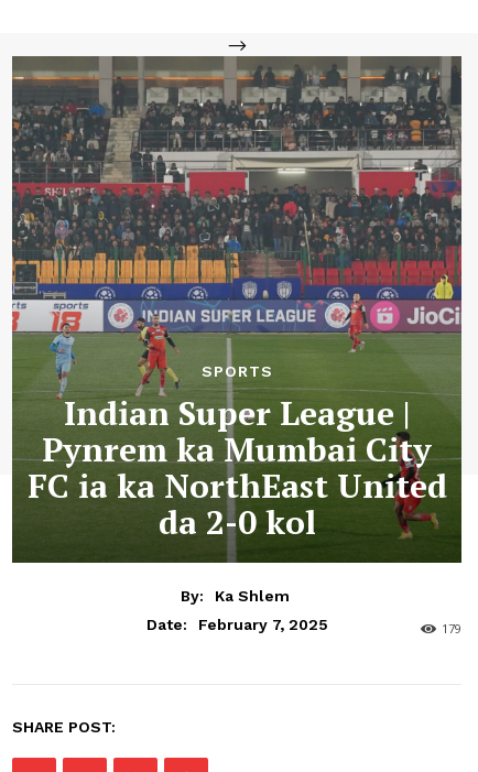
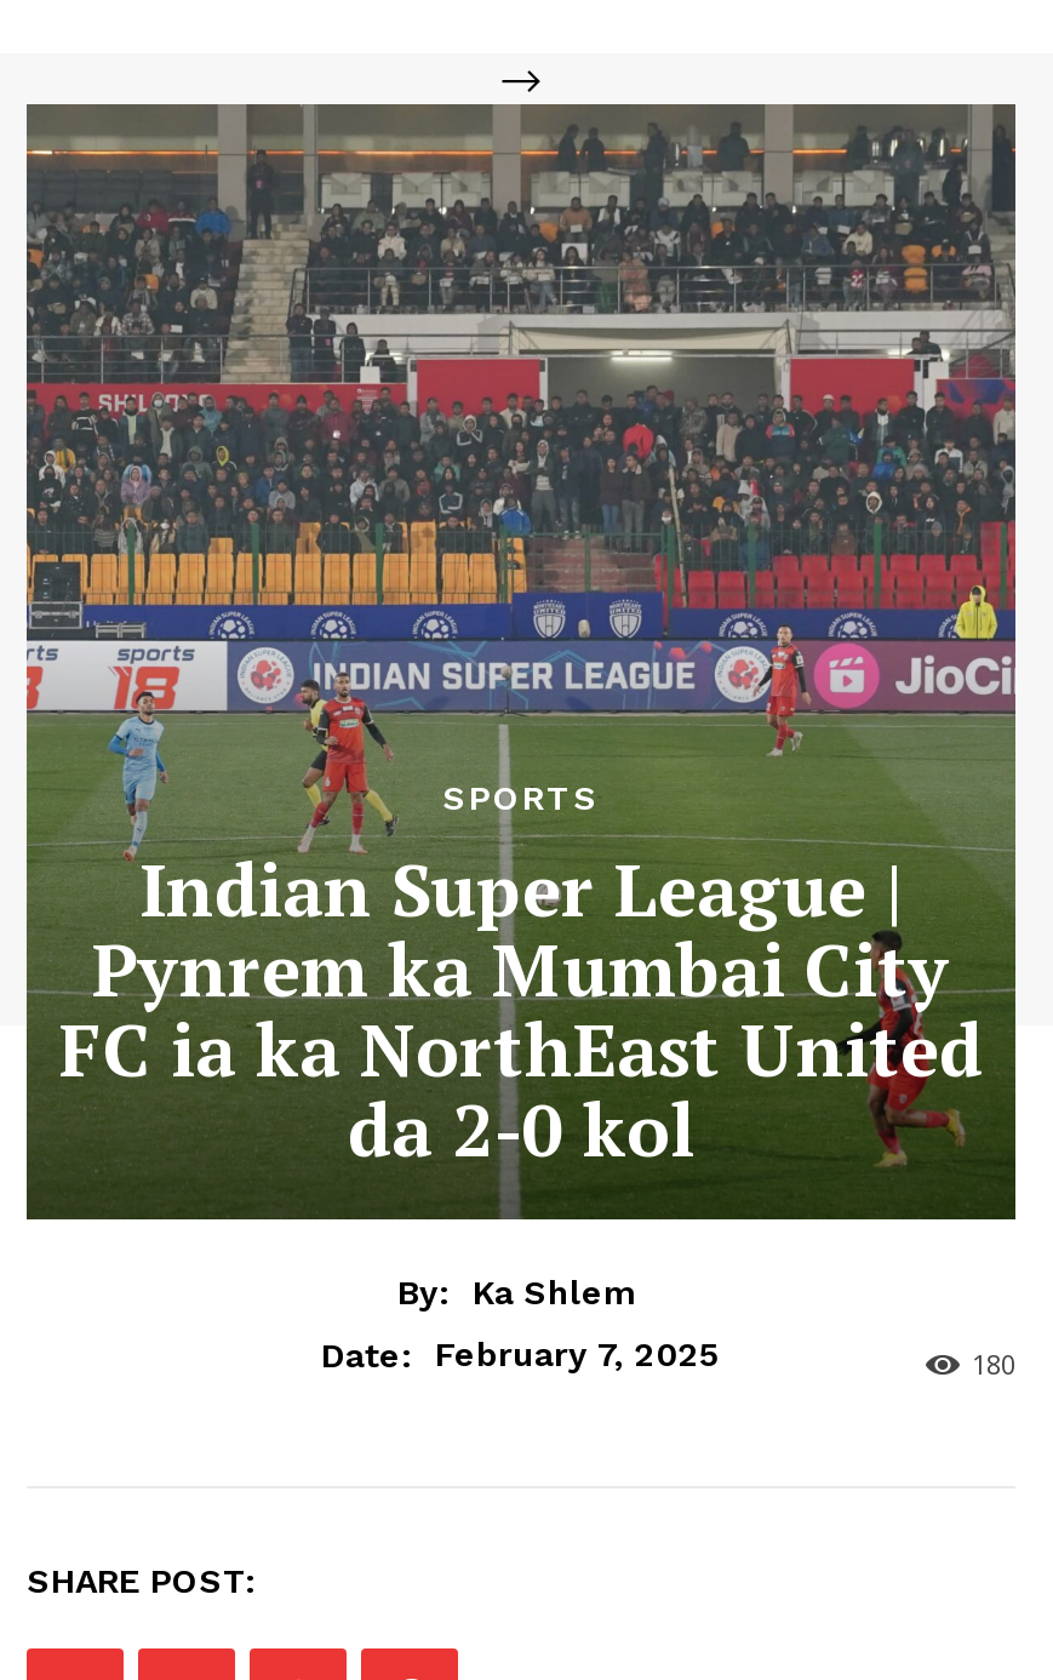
- 179
+ 180
